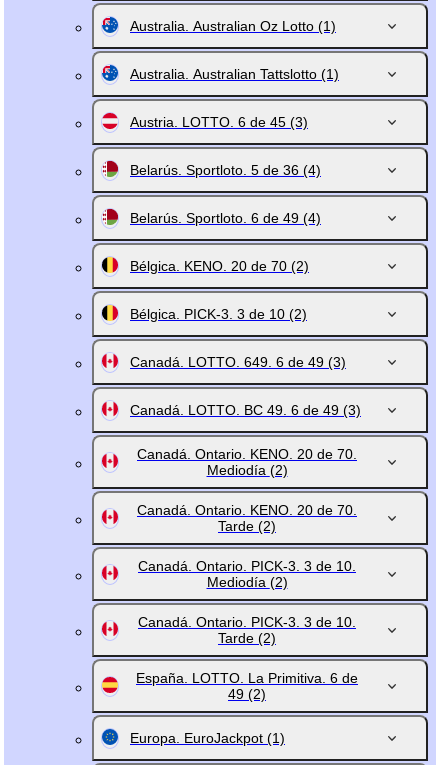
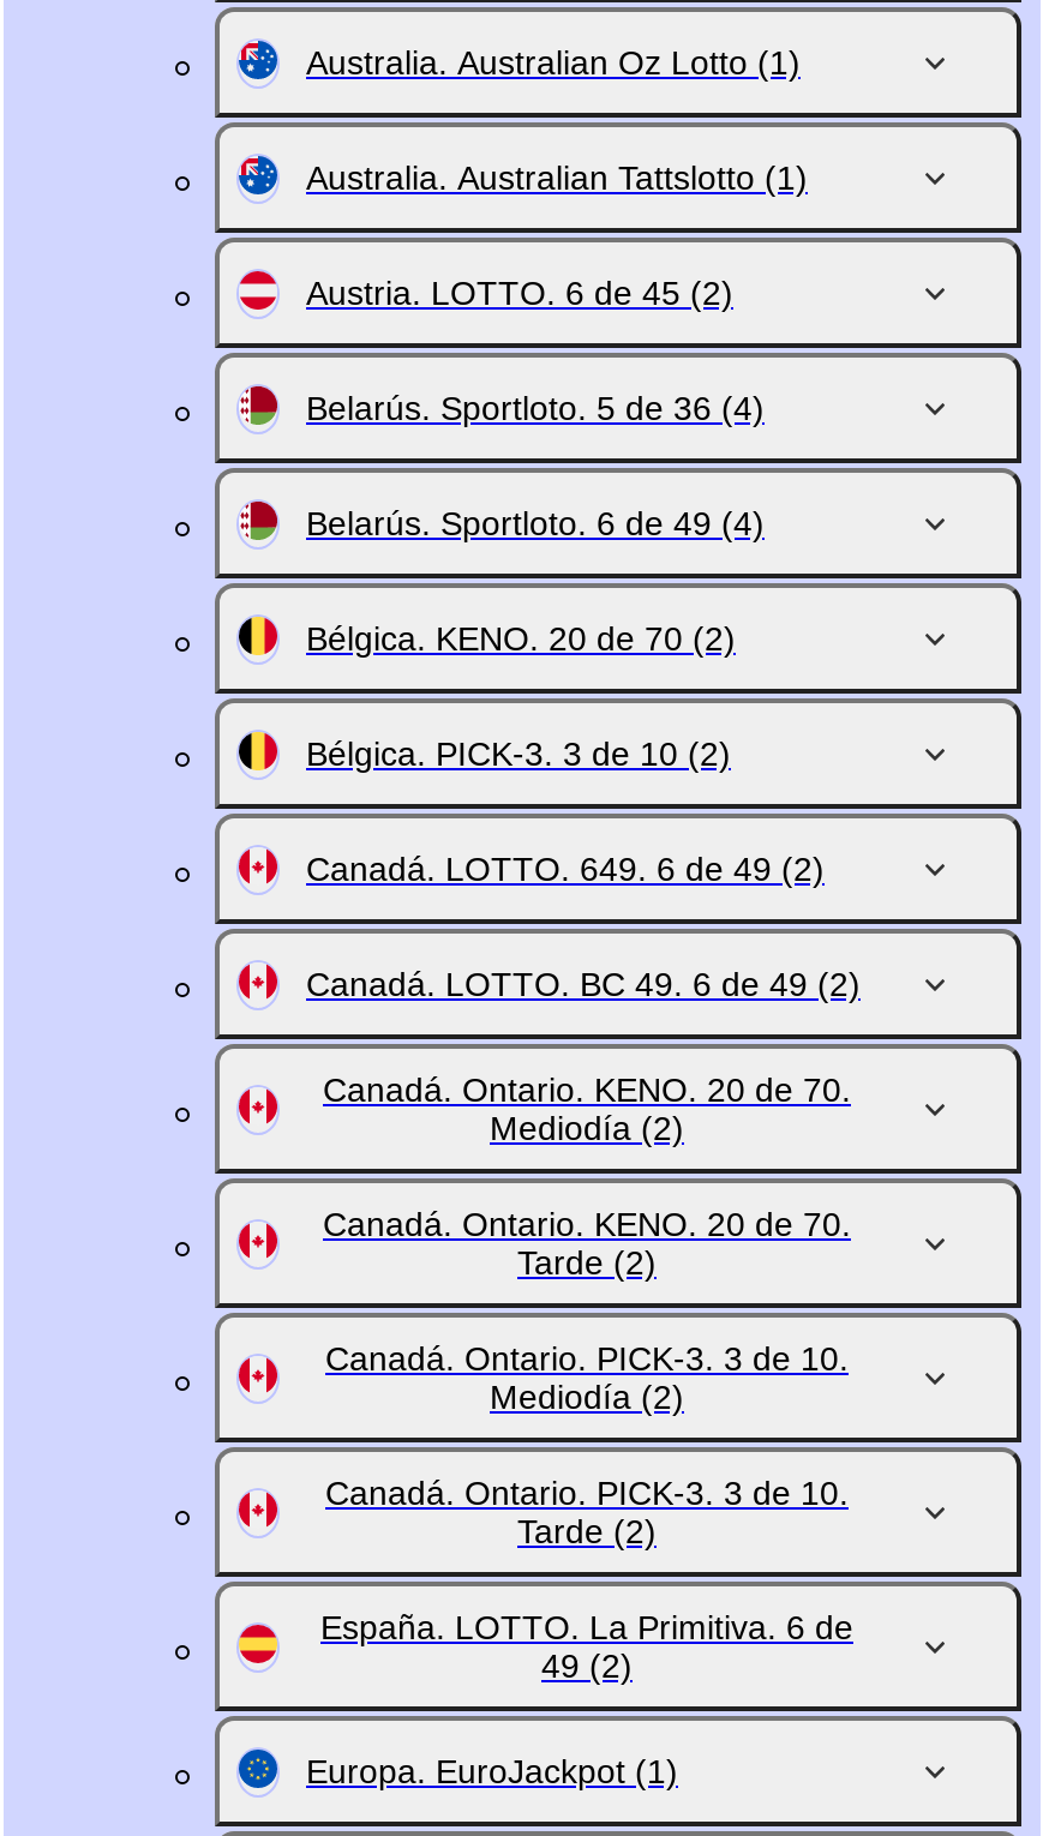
- Austria. LOTTO. 6 de 45 (3)
+ Austria. LOTTO. 6 de 45 (2)

- Canadá. LOTTO. 649. 6 de 49 (3)
+ Canadá. LOTTO. 649. 6 de 49 (2)

- Canadá. LOTTO. BC 49. 6 de 49 (3)
+ Canadá. LOTTO. BC 49. 6 de 49 (2)
